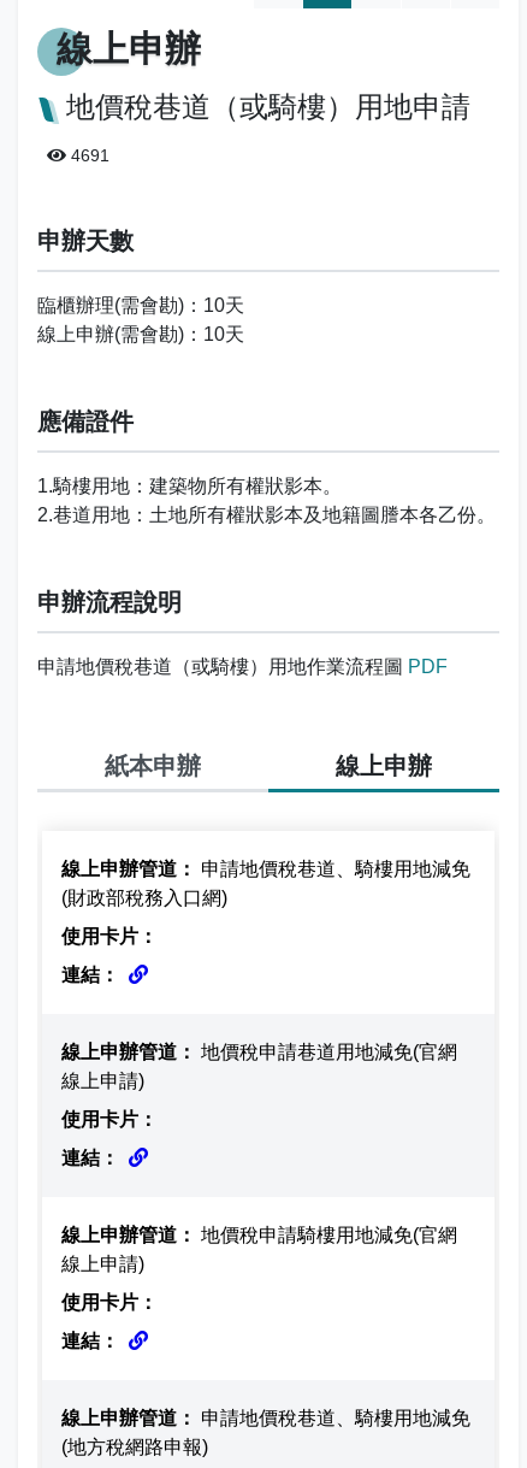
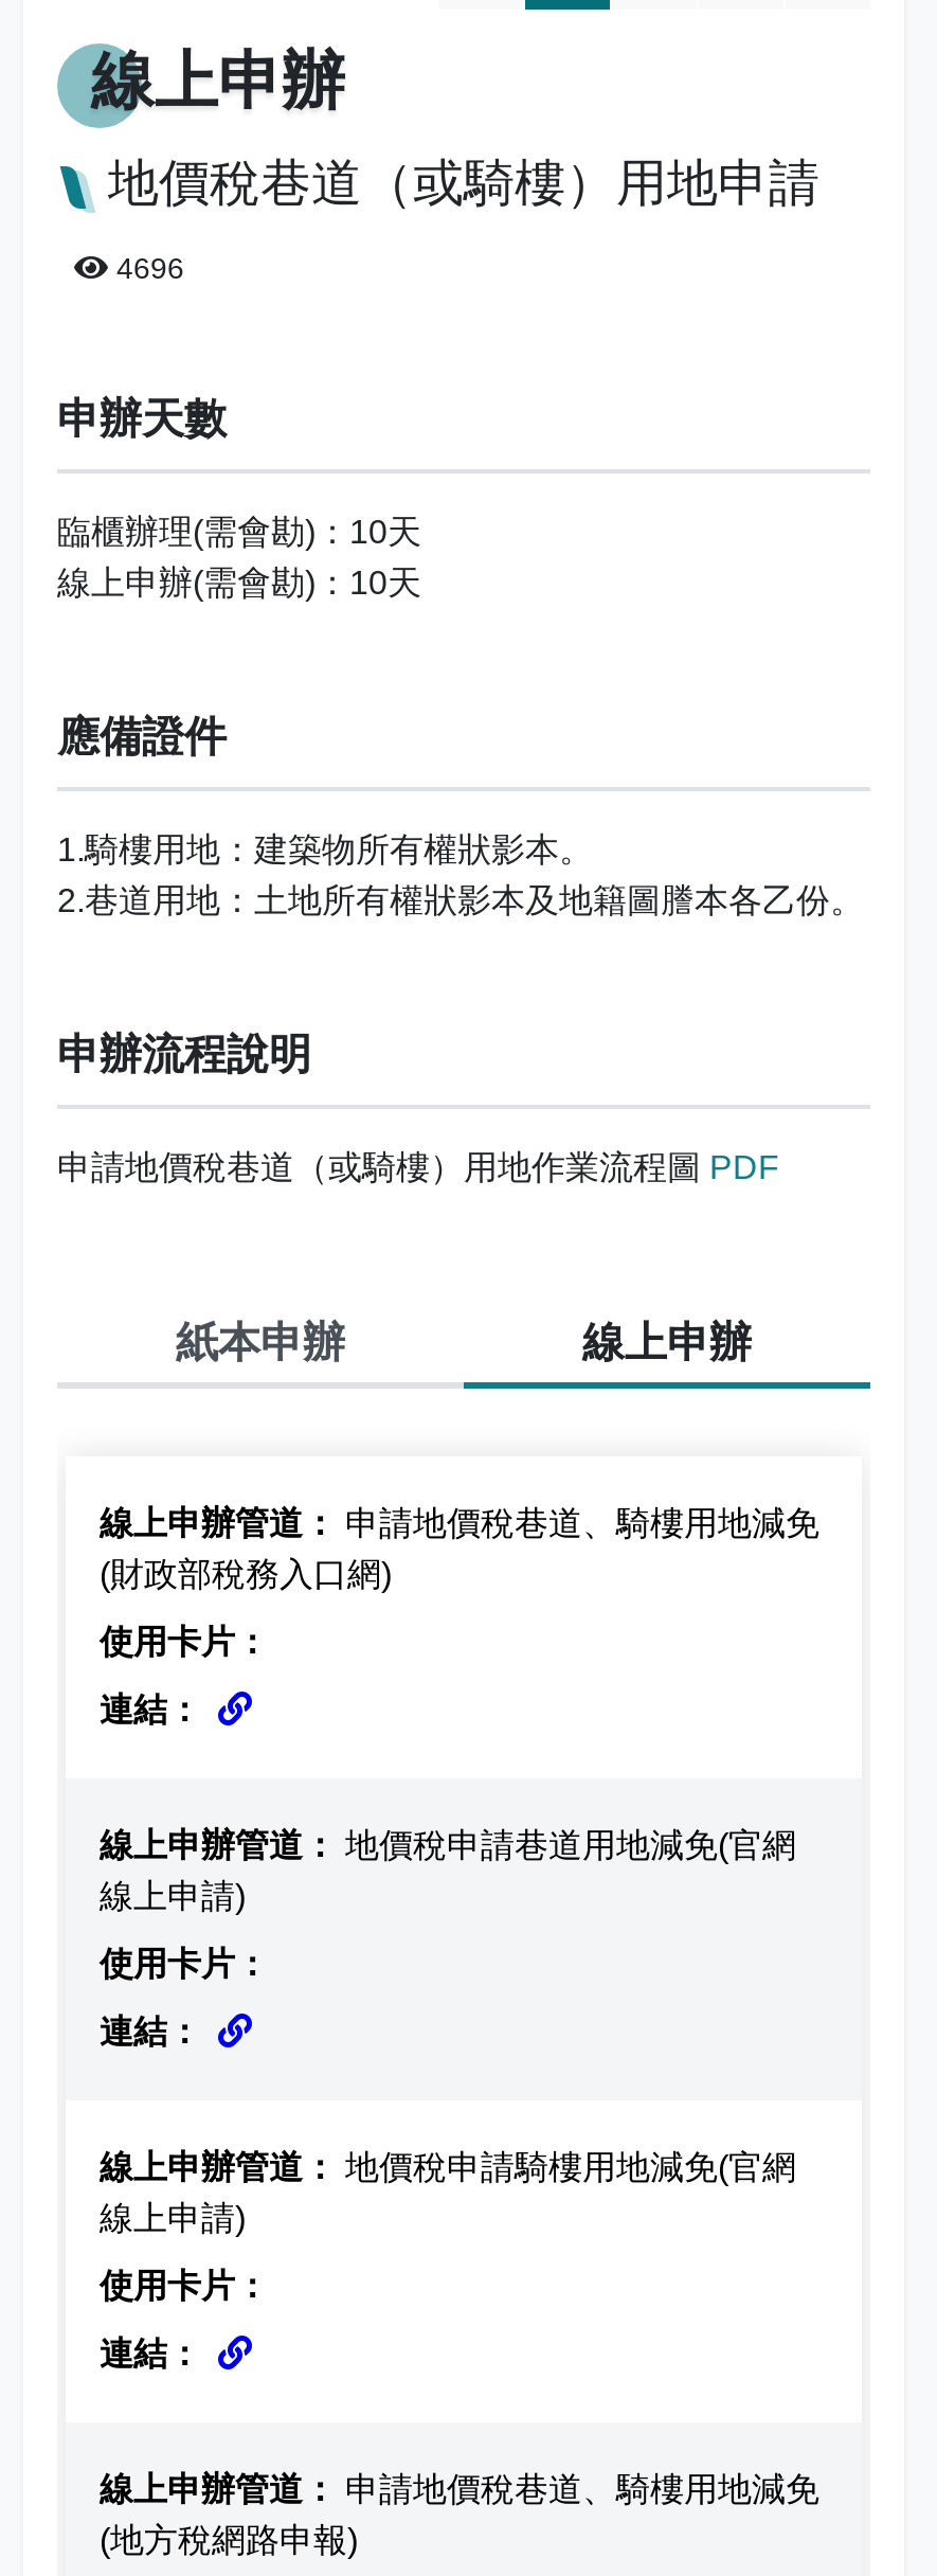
- 4691
+ 4696
